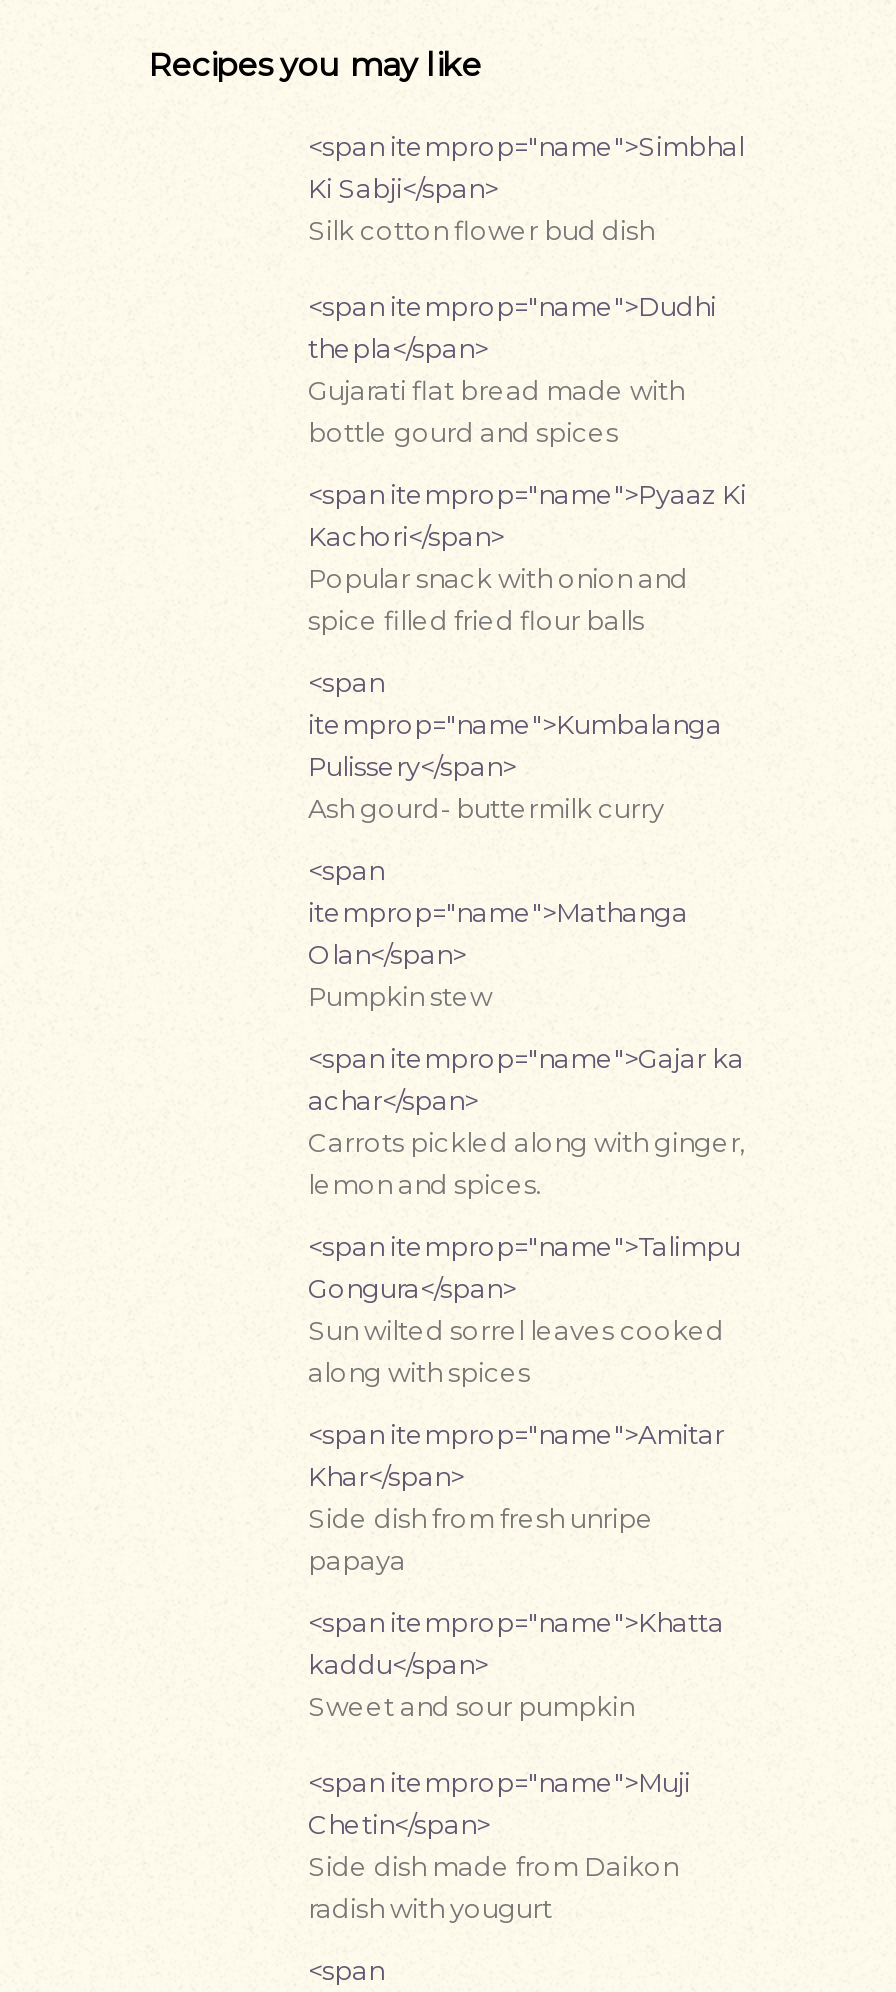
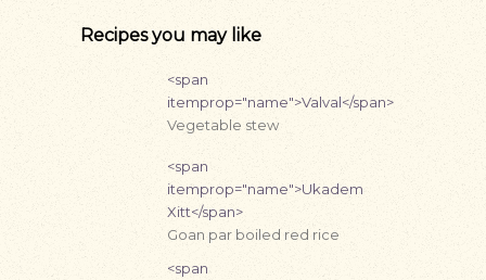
- <span itemprop="name">Simbhal
- Ki Sabji</span>
- Silk cotton flower bud dish
- <span itemprop="name">Dudhi
- thepla</span>
- Gujarati flat bread made with
- bottle gourd and spices
- <span itemprop="name">Pyaaz Ki
- Kachori</span>
- Popular snack with onion and
- spice filled fried flour balls

- itemprop="name">Kumbalanga
- Pulissery</span>
- Ash gourd- buttermilk curry
+ itemprop="name">Valval</span>
+ Vegetable stew

- itemprop="name">Mathanga
- Olan</span>
- Pumpkin stew
- <span itemprop="name">Gajar ka
- achar</span>
- Carrots pickled along with ginger,
- lemon and spices.
- <span itemprop="name">Talimpu
- Gongura</span>
- Sun wilted sorrel leaves cooked
- along with spices
- <span itemprop="name">Amitar
- Khar</span>
- Side dish from fresh unripe
- papaya
- <span itemprop="name">Khatta
- kaddu</span>
- Sweet and sour pumpkin
- <span itemprop="name">Muji
- Chetin</span>
- Side dish made from Daikon
- radish with yougurt
+ itemprop="name">Ukadem
+ Xitt</span>
+ Goan par boiled red rice
